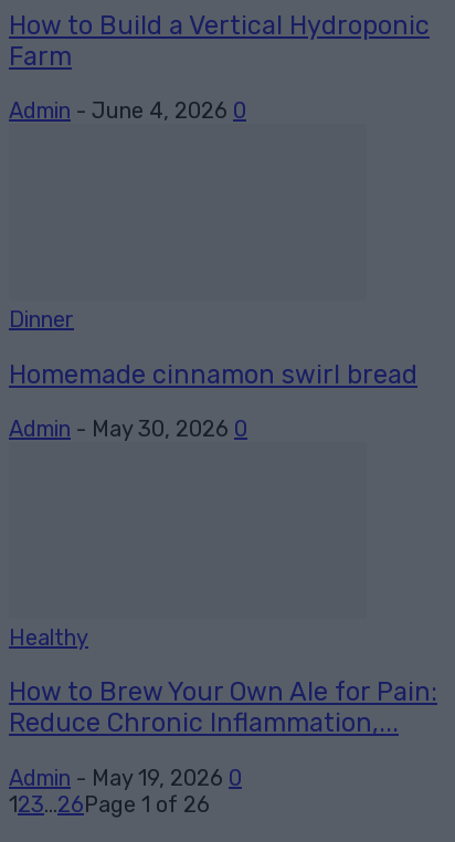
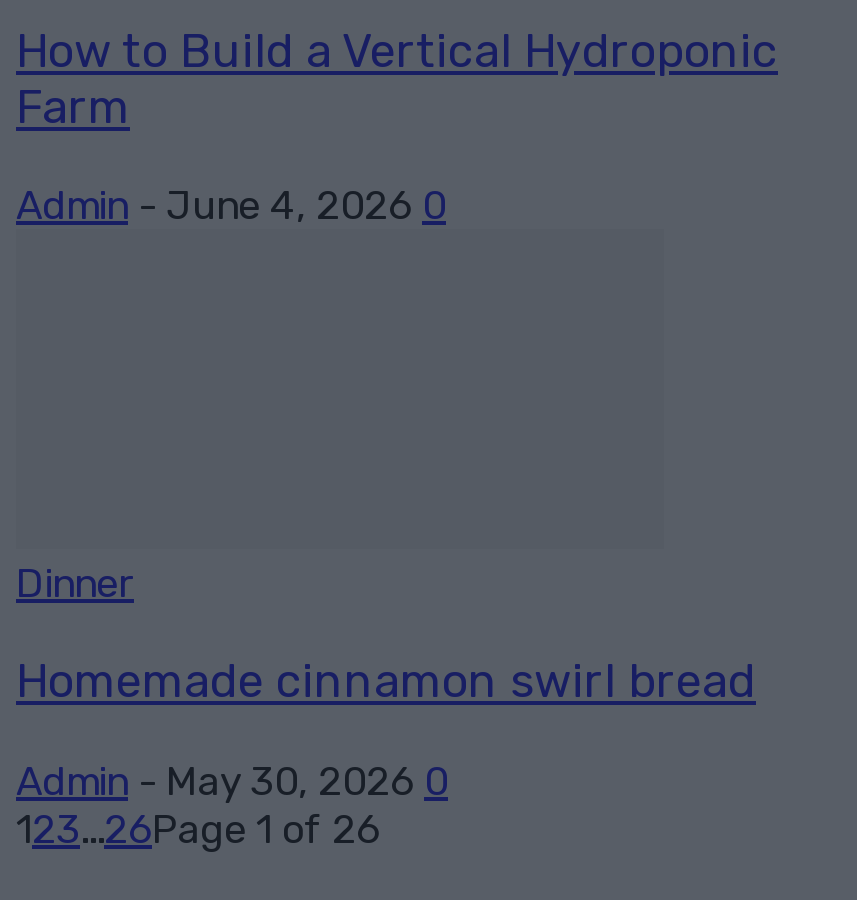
- Healthy
- How to Brew Your Own Ale for Pain:
- Reduce Chronic Inflammation,...
- Admin - May 19, 2026 0
